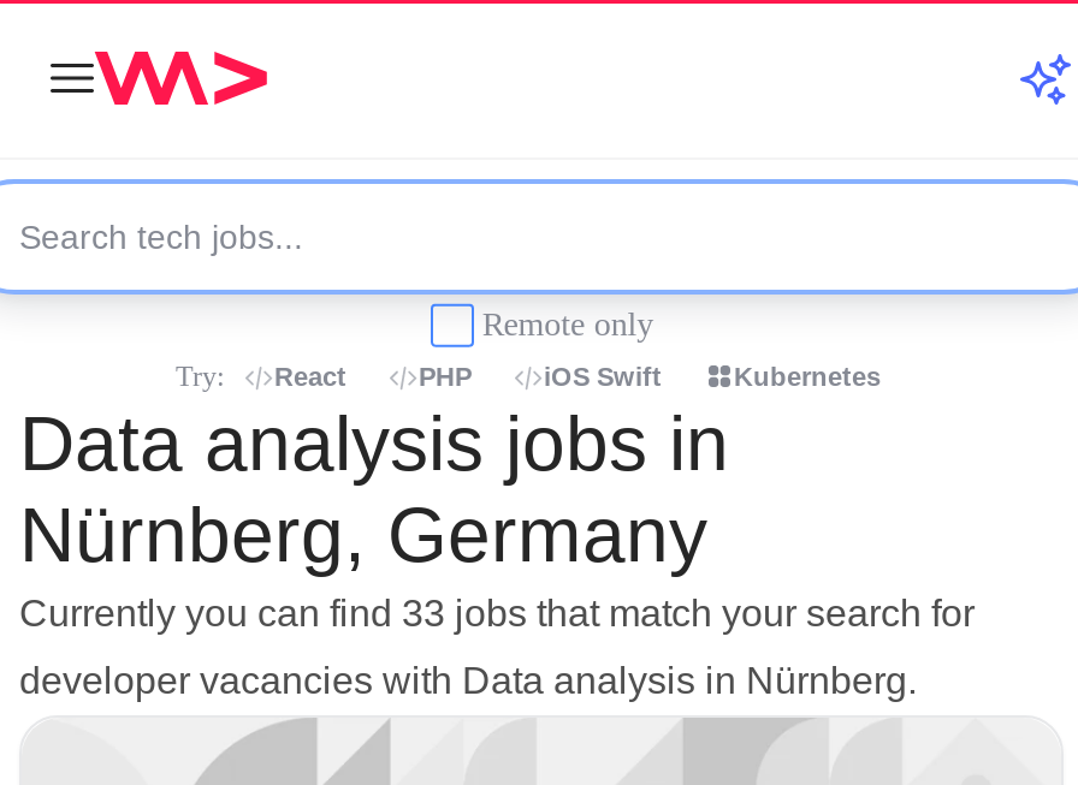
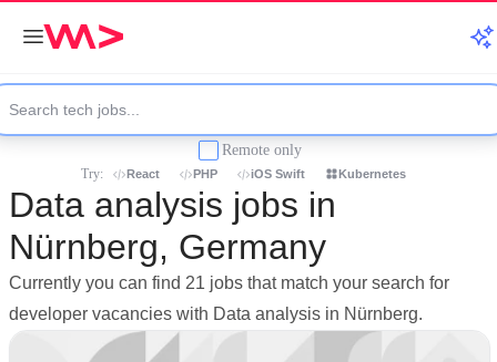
- Currently you can find 33 jobs that match your search for
+ Currently you can find 21 jobs that match your search for
